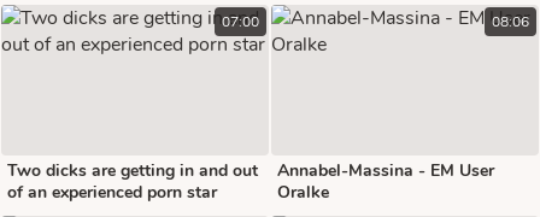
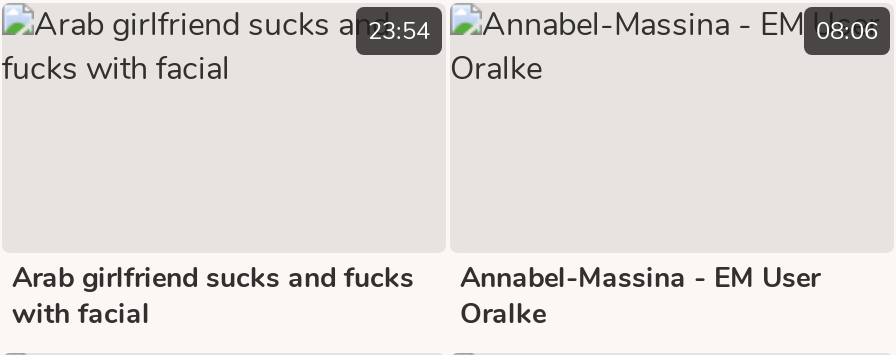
- 07:00
+ 23:54

- Two dicks are getting in and out
- of an experienced porn star
+ Arab girlfriend sucks and fucks
+ with facial
